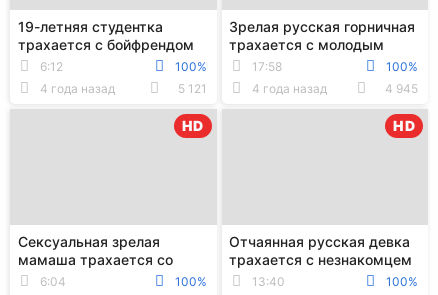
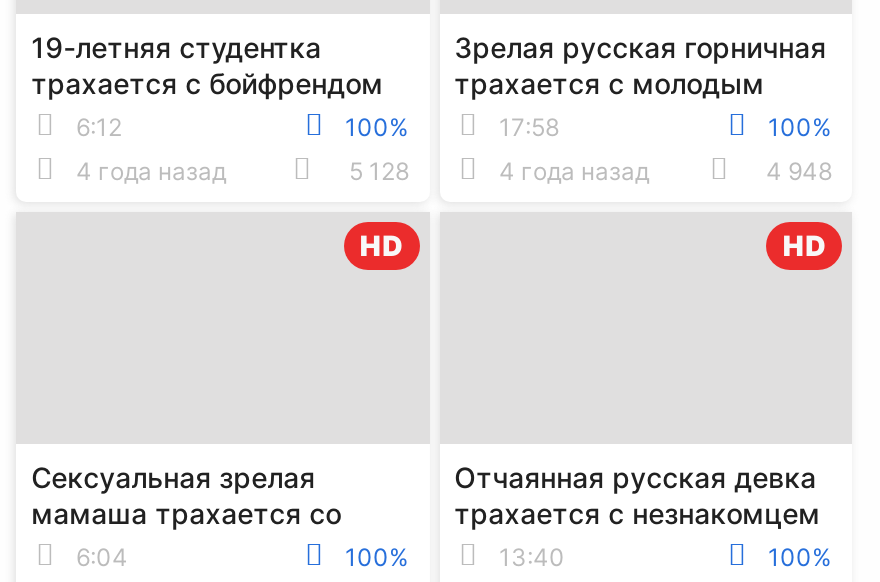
- 5 121
+ 5 128

- 4 945
+ 4 948
